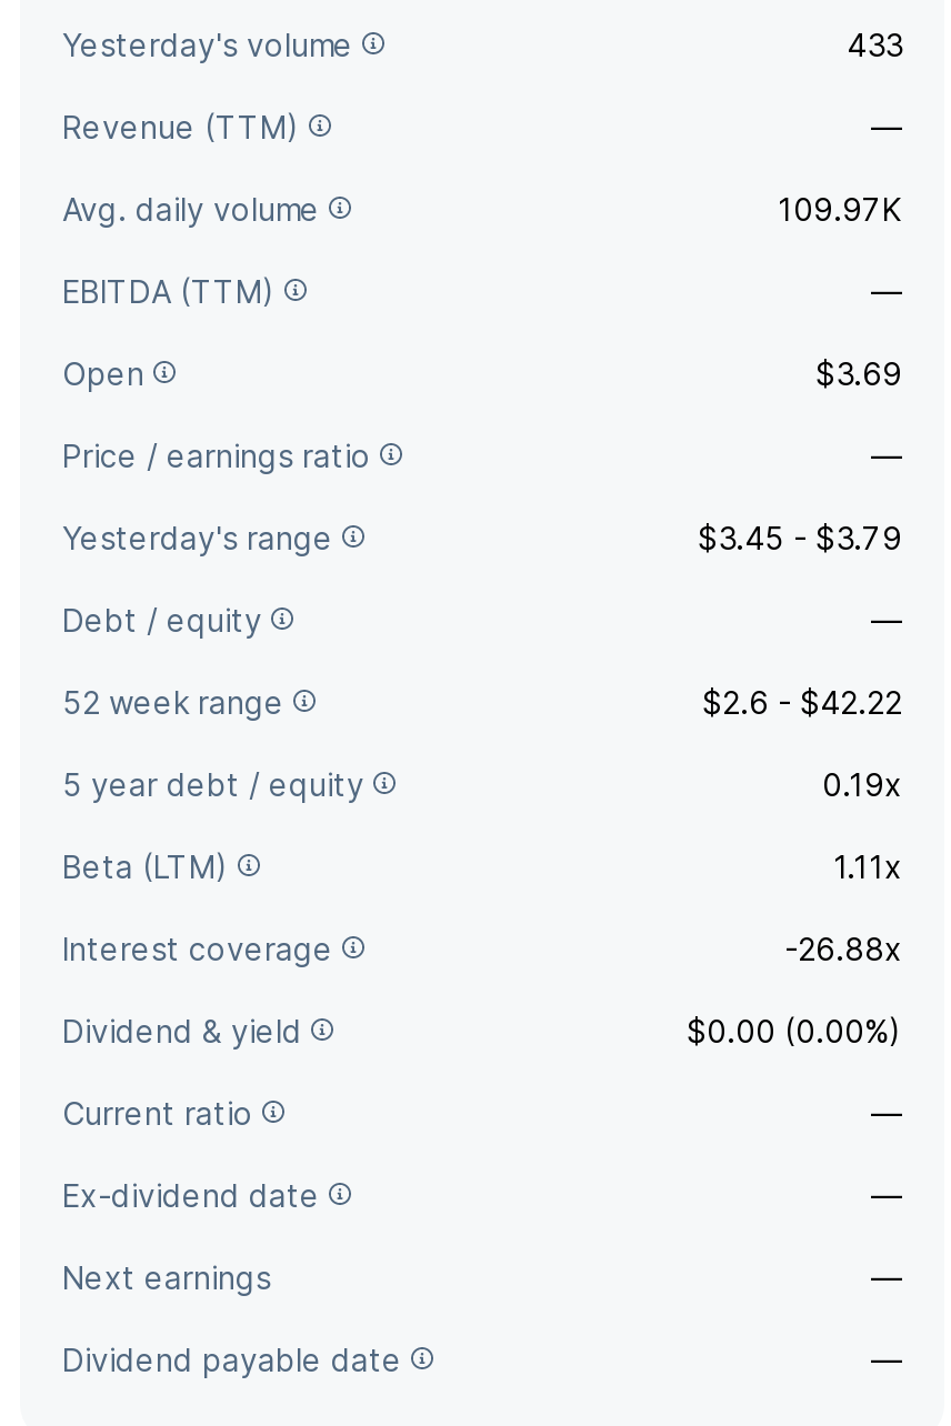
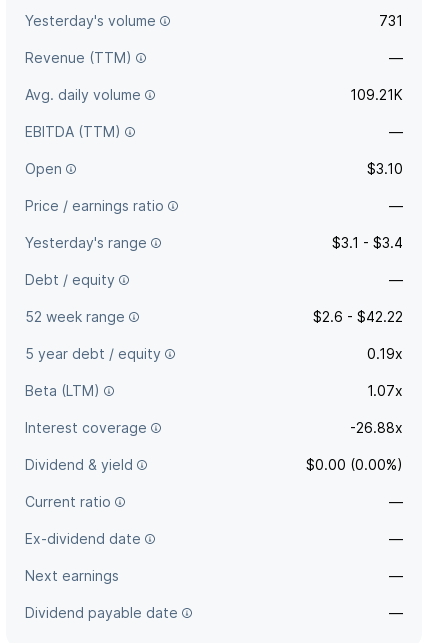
- 433
+ 731

- 109.97K
+ 109.21K

- $3.69
+ $3.10

- $3.45 - $3.79
+ $3.1 - $3.4

- 1.11x
+ 1.07x
